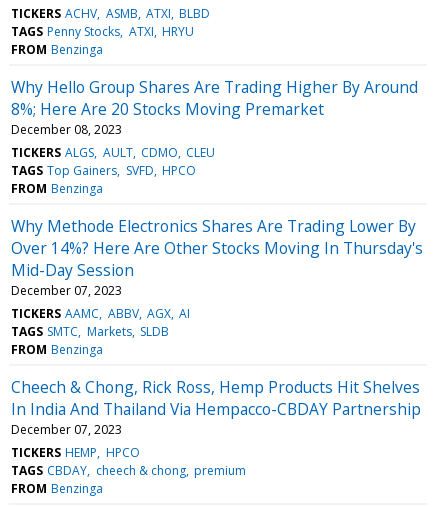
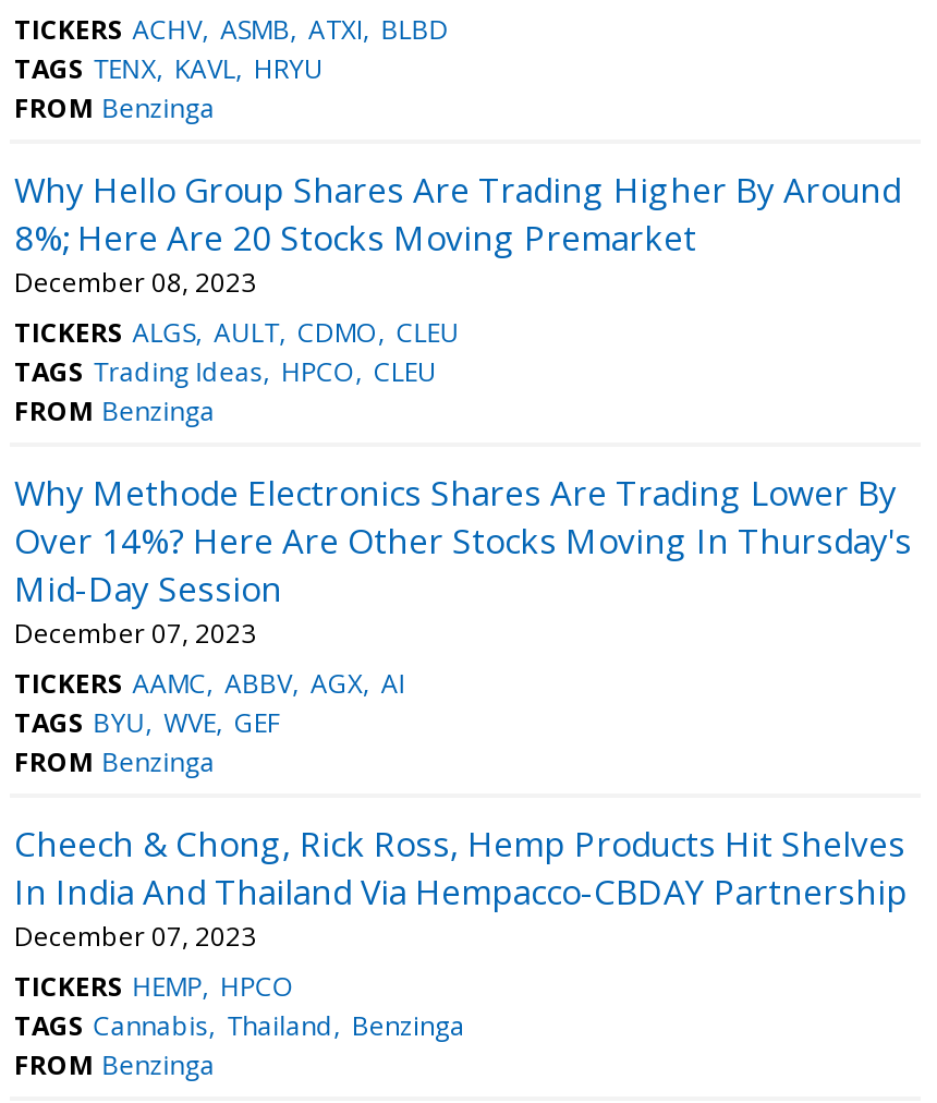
- TAGS Penny Stocks ATXI HRYU
+ TAGS TENX KAVL HRYU

- TAGS Top Gainers SVFD HPCO
+ TAGS Trading Ideas HPCO CLEU

- TAGS SMTC Markets SLDB
+ TAGS BYU WVE GEF

- TAGS CBDAY cheech & chong premium
+ TAGS Cannabis Thailand Benzinga
